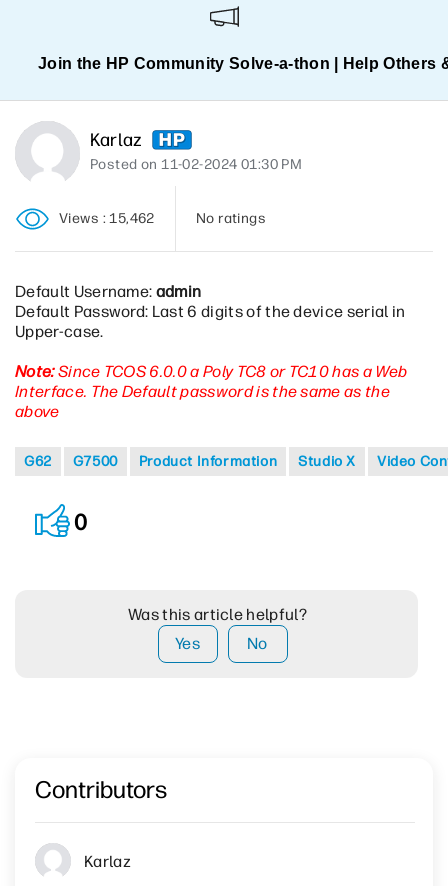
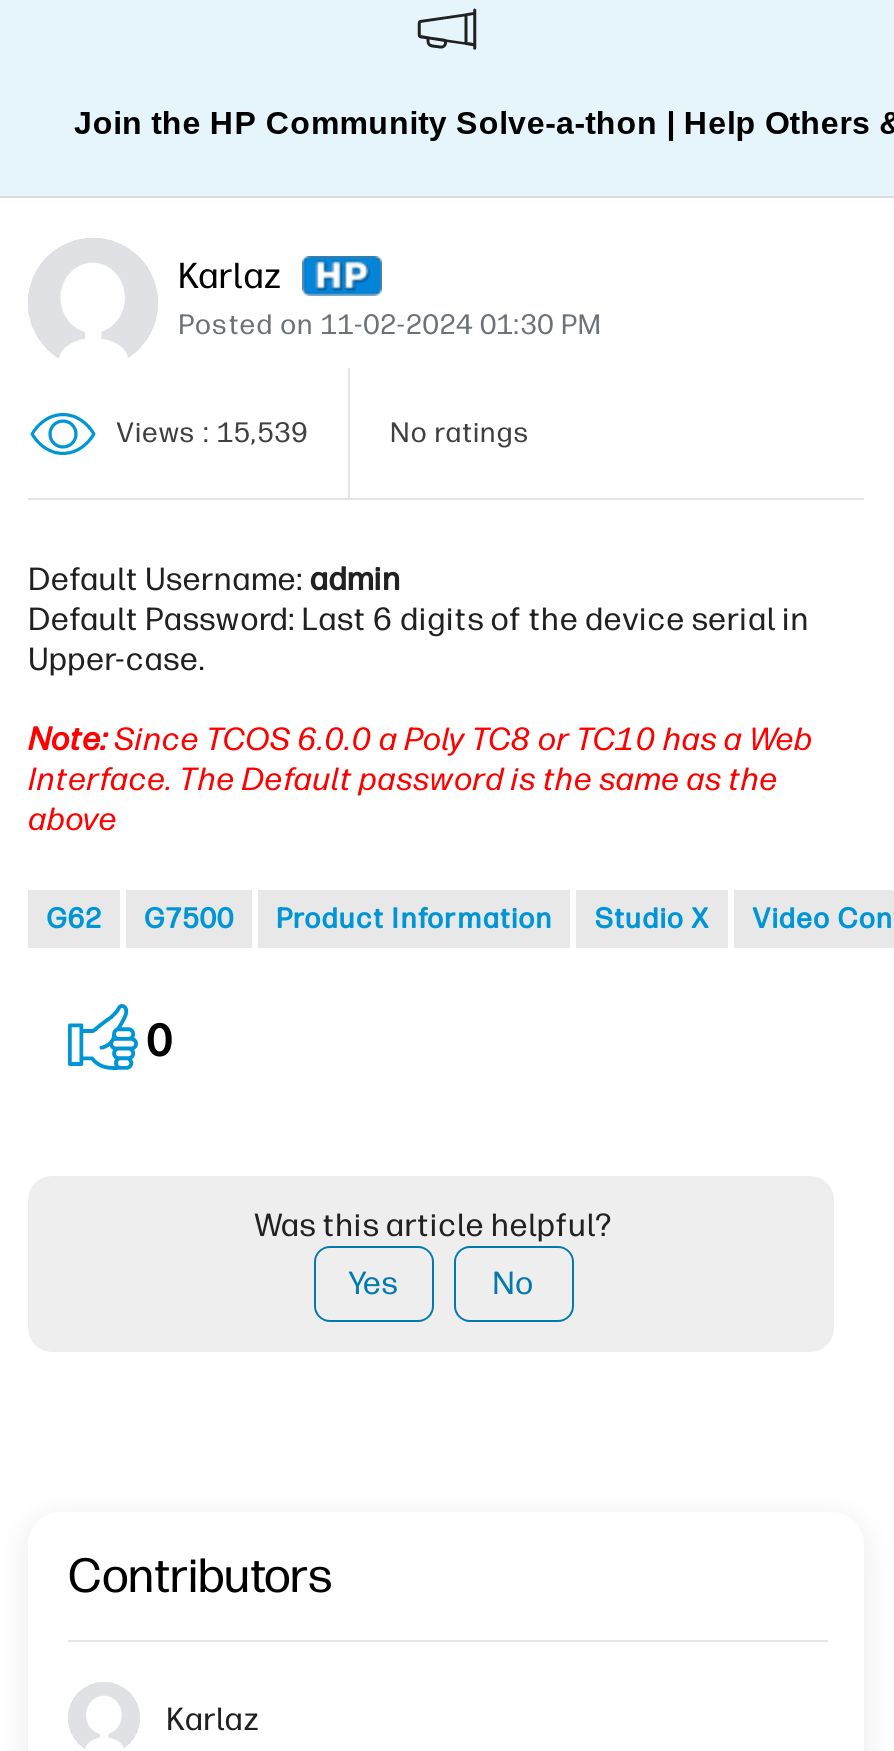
- Views : 15,462
+ Views : 15,539
